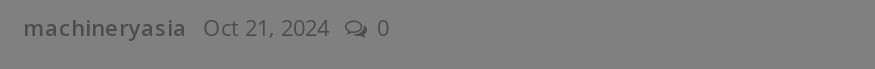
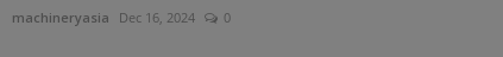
- machineryasia Oct 21, 2024
+ machineryasia Dec 16, 2024
